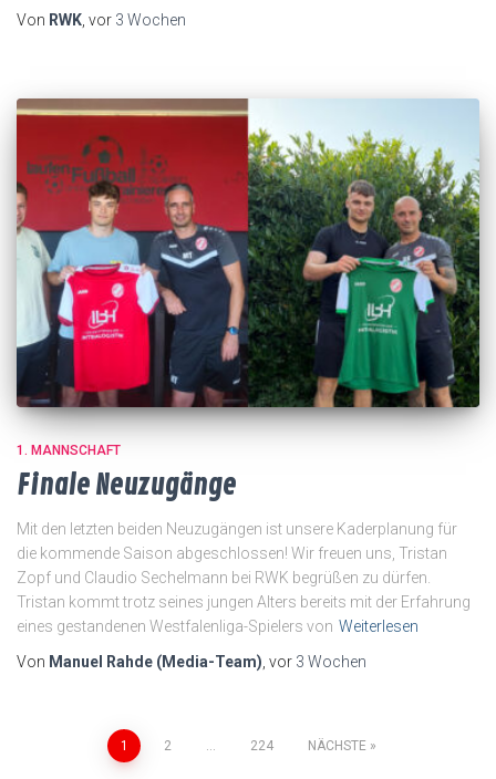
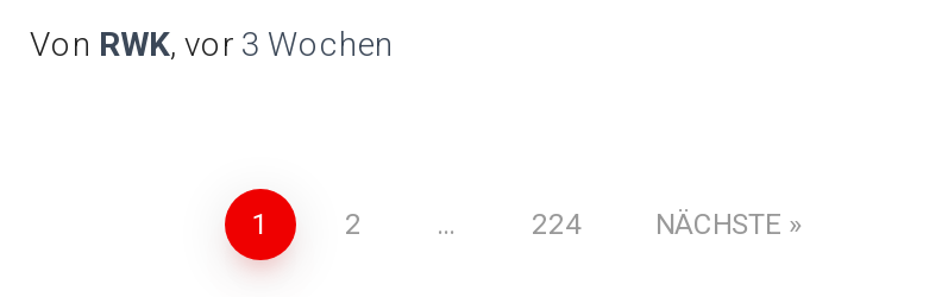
- [image]
- 1. MANNSCHAFT
- Finale Neuzugänge
- Mit den letzten beiden Neuzugängen ist unsere Kaderplanung für
- die kommende Saison abgeschlossen! Wir freuen uns, Tristan
- Zopf und Claudio Sechelmann bei RWK begrüßen zu dürfen.
- Tristan kommt trotz seines jungen Alters bereits mit der Erfahrung
- eines gestandenen Westfalenliga-Spielers von Weiterlesen
- Von Manuel Rahde (Media-Team), vor 3 Wochen
